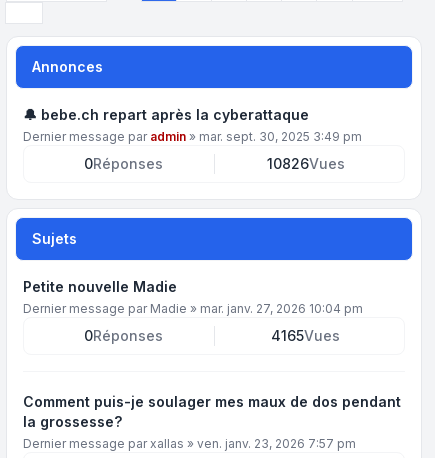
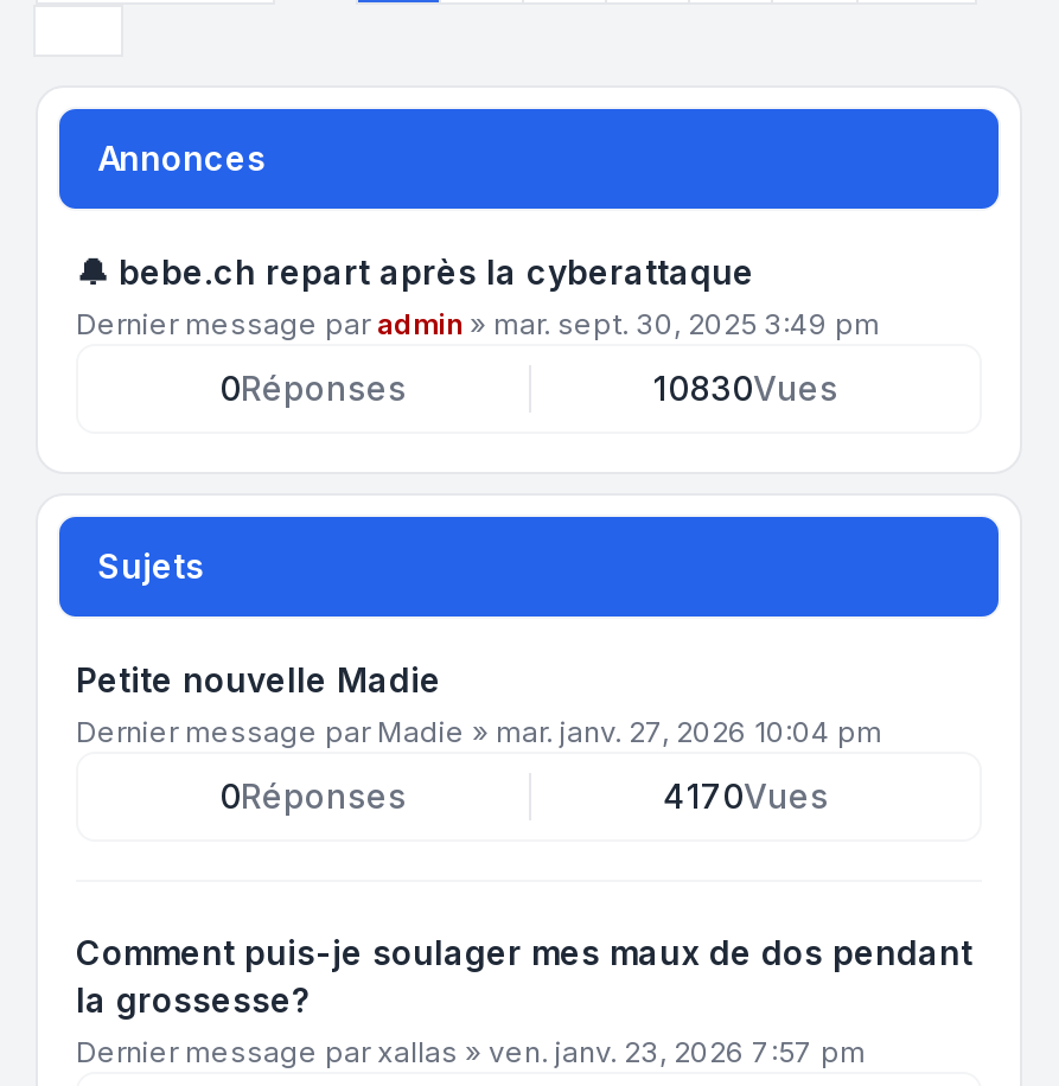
- 10826Vues
+ 10830Vues

- 4165Vues
+ 4170Vues
